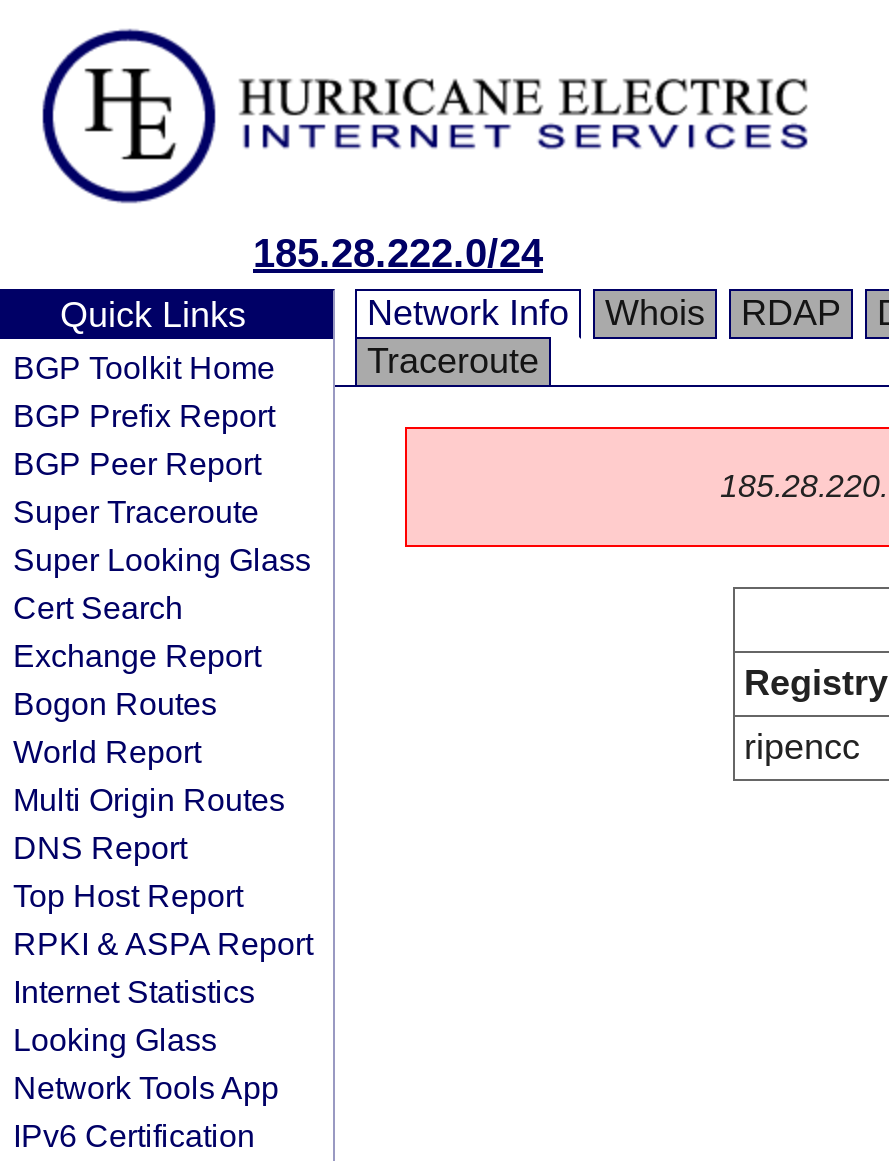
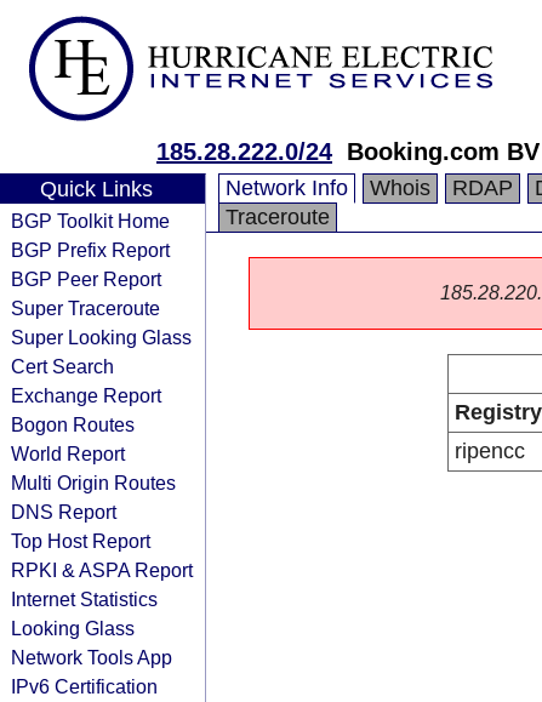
- 185.28.222.0/24
+ 185.28.222.0/24 Booking.com BV
